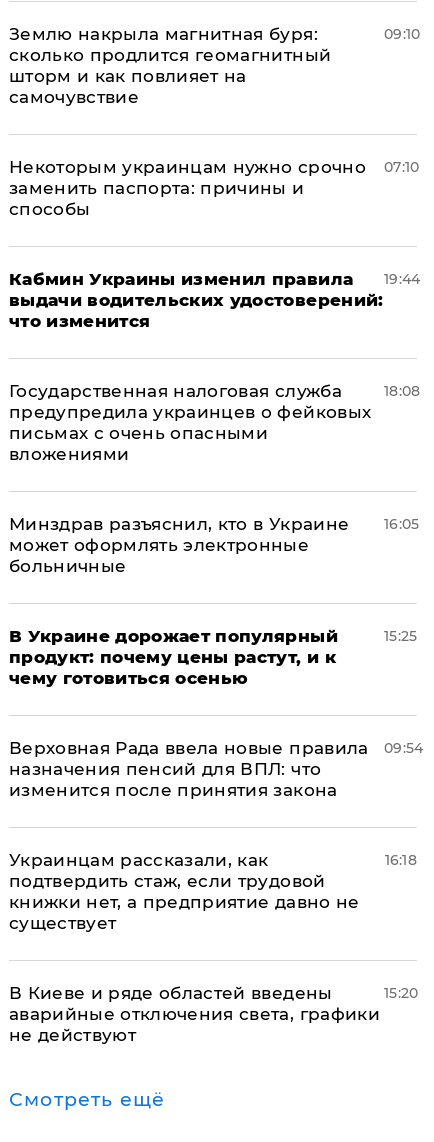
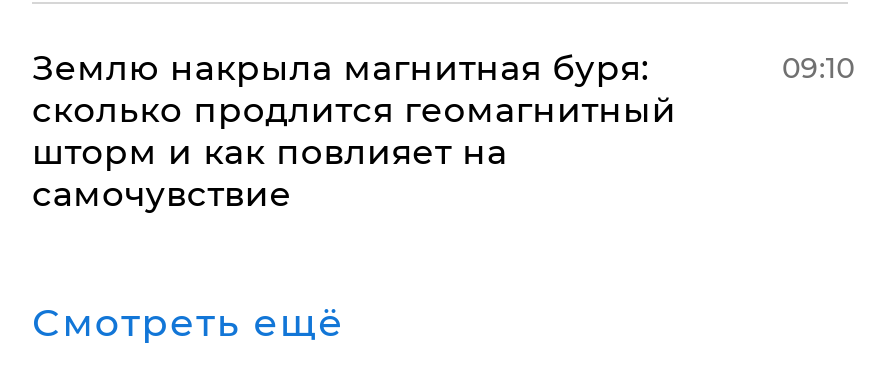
- Некоторым украинцам нужно срочно
- заменить паспорта: причины и
- способы

- 07:10

- Кабмин Украины изменил правила
- выдачи водительских удостоверений:
- что изменится

- 19:44

- Государственная налоговая служба
- предупредила украинцев о фейковых
- письмах с очень опасными
- вложениями

- 18:08

- Минздрав разъяснил, кто в Украине
- может оформлять электронные
- больничные

- 16:05

- В Украине дорожает популярный
- продукт: почему цены растут, и к
- чему готовиться осенью

- 15:25

- Верховная Рада ввела новые правила
- назначения пенсий для ВПЛ: что
- изменится после принятия закона

- 09:54

- Украинцам рассказали, как
- подтвердить стаж, если трудовой
- книжки нет, а предприятие давно не
- существует

- 16:18

- В Киеве и ряде областей введены
- аварийные отключения света, графики
- не действуют

- 15:20
